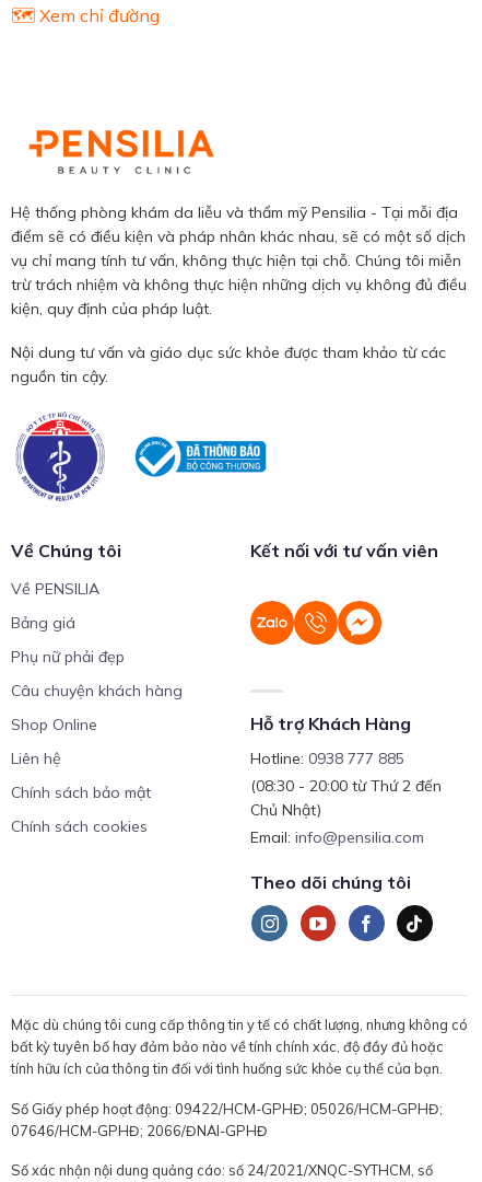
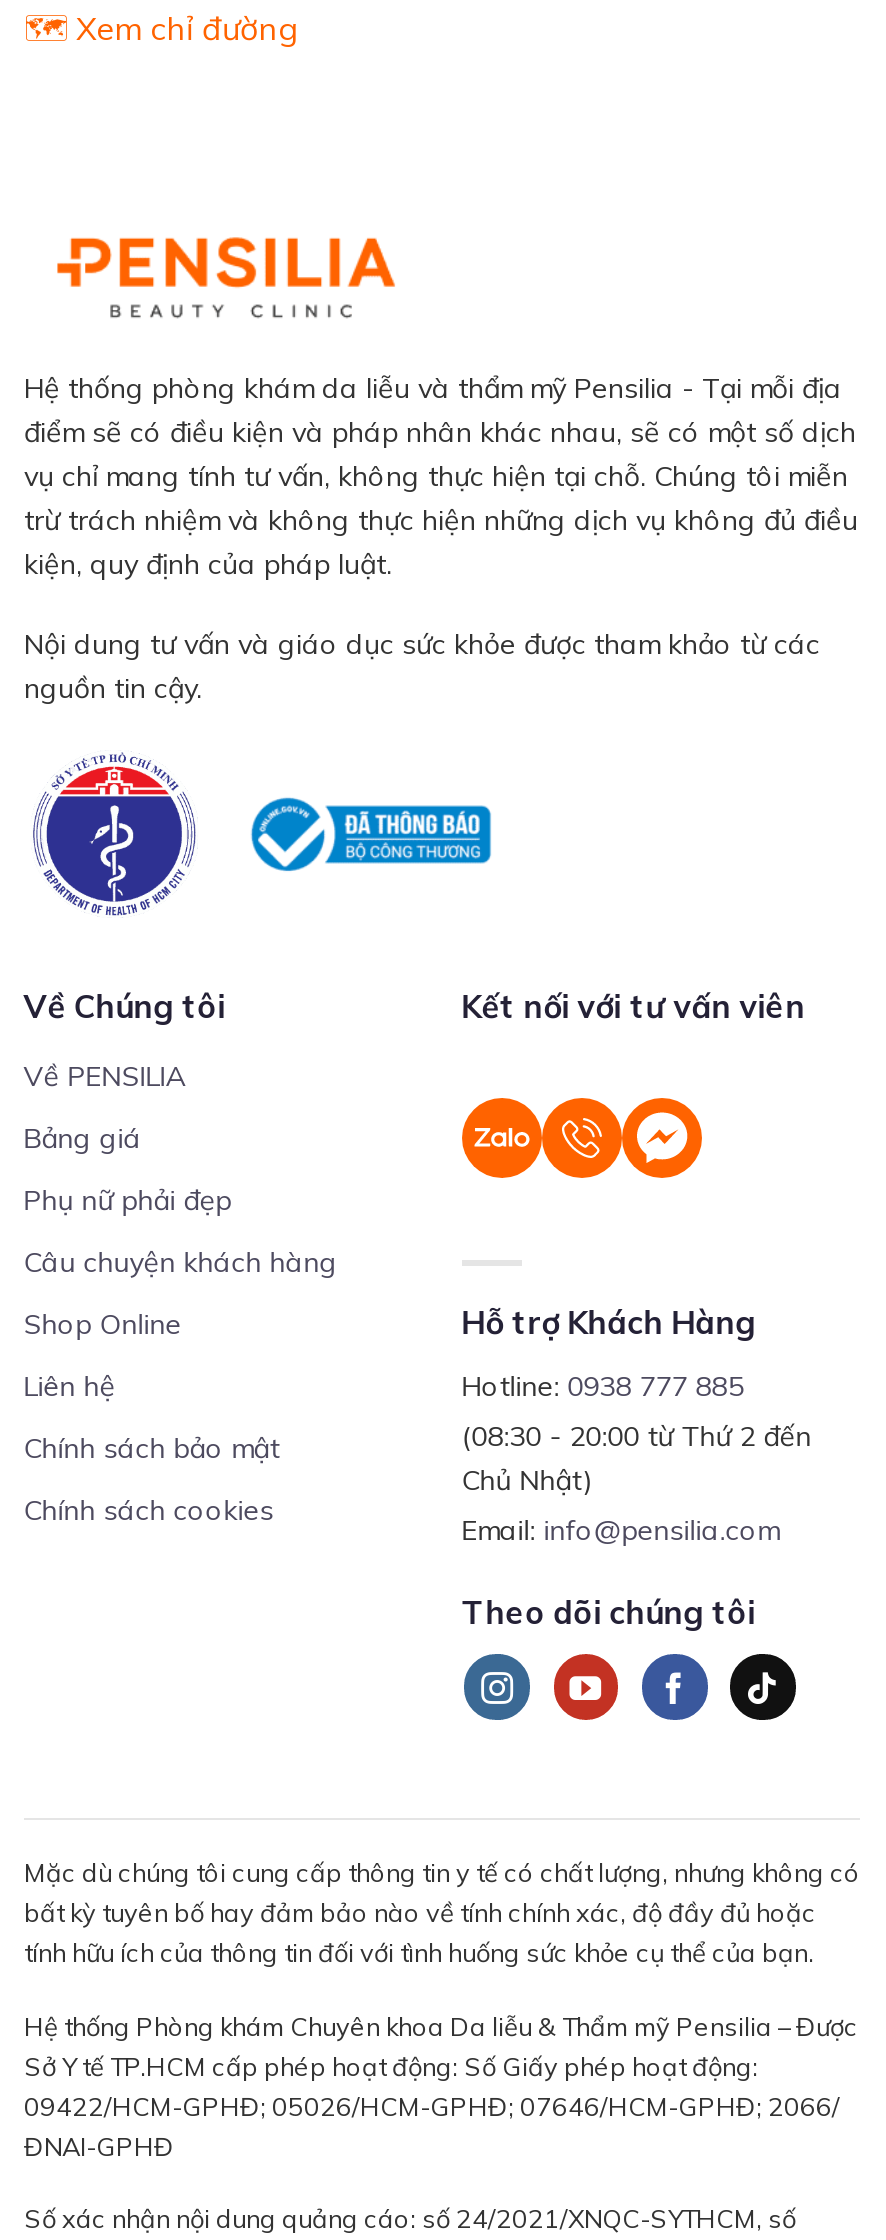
- Số Giấy phép hoạt động: 09422/HCM-GPHĐ; 05026/HCM-GPHĐ;
- 07646/HCM-GPHĐ; 2066/ĐNAI-GPHĐ
+ Hệ thống Phòng khám Chuyên khoa Da liễu & Thẩm mỹ Pensilia – Được
+ Sở Y tế TP.HCM cấp phép hoạt động: Số Giấy phép hoạt động:
+ 09422/HCM-GPHĐ; 05026/HCM-GPHĐ; 07646/HCM-GPHĐ; 2066/
+ ĐNAI-GPHĐ
